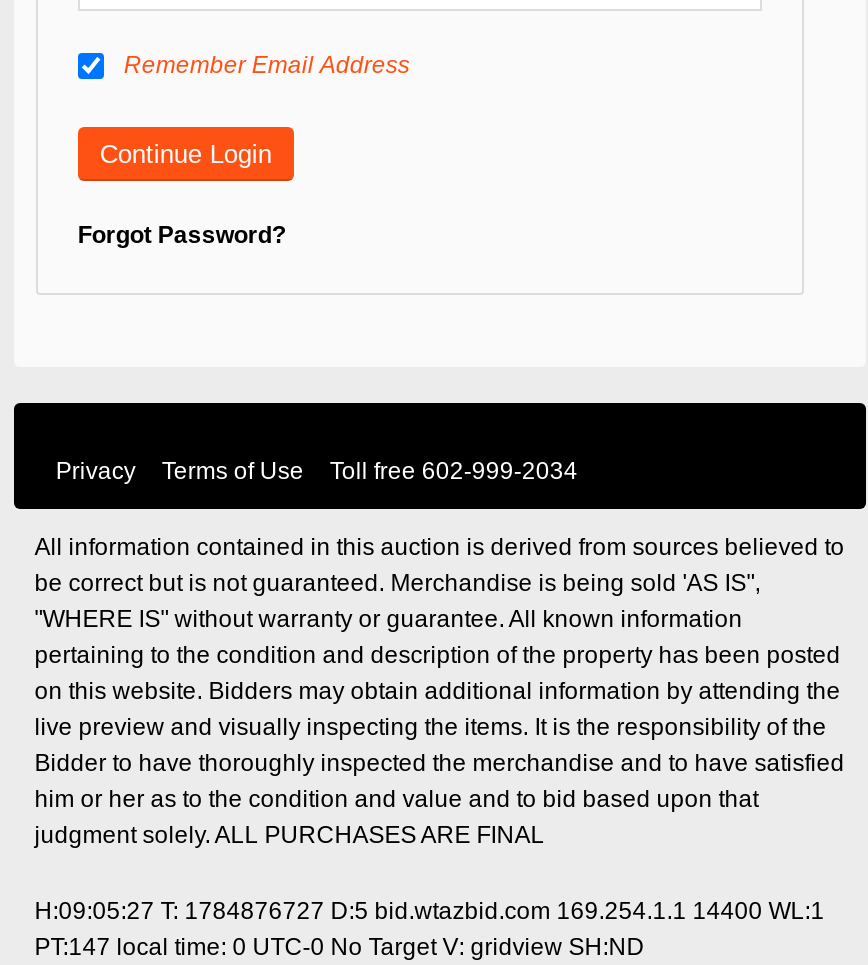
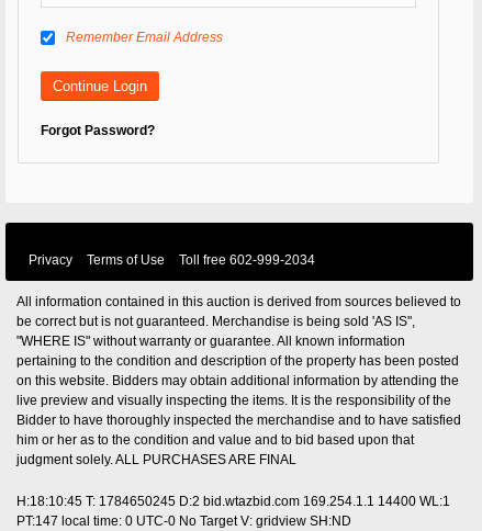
- H:09:05:27 T: 1784876727 D:5 bid.wtazbid.com 169.254.1.1 14400 WL:1
+ H:18:10:45 T: 1784650245 D:2 bid.wtazbid.com 169.254.1.1 14400 WL:1
